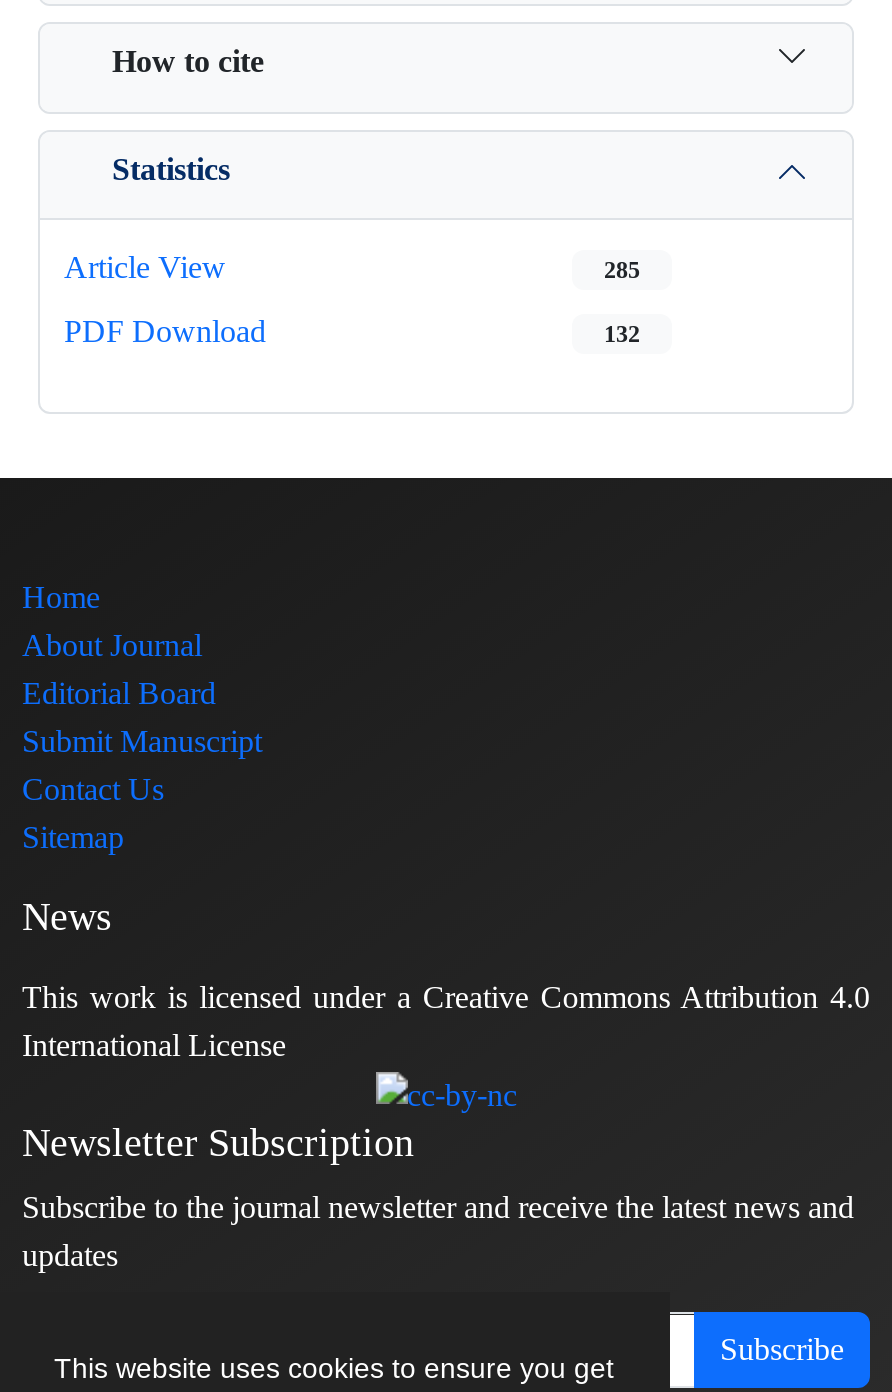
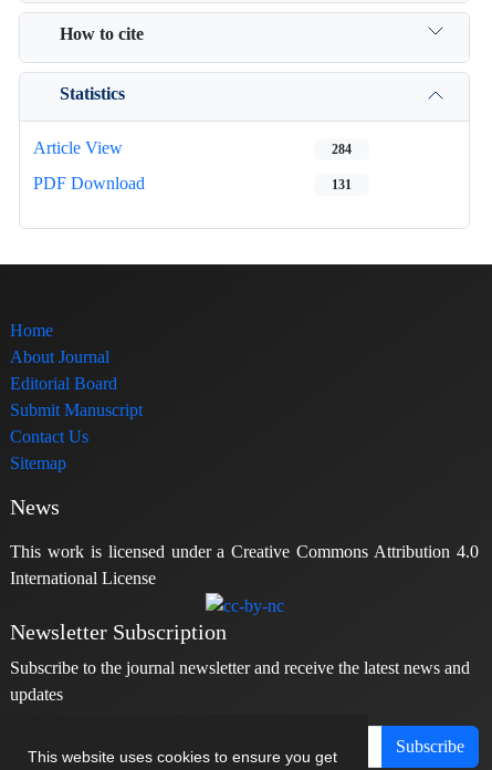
- 285
+ 284

- 132
+ 131
